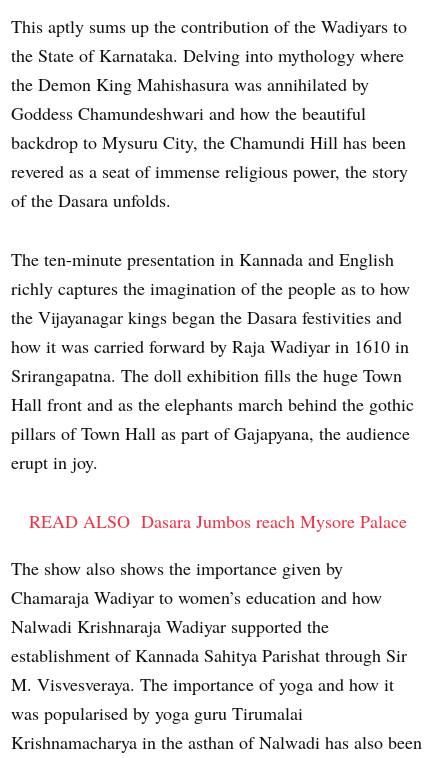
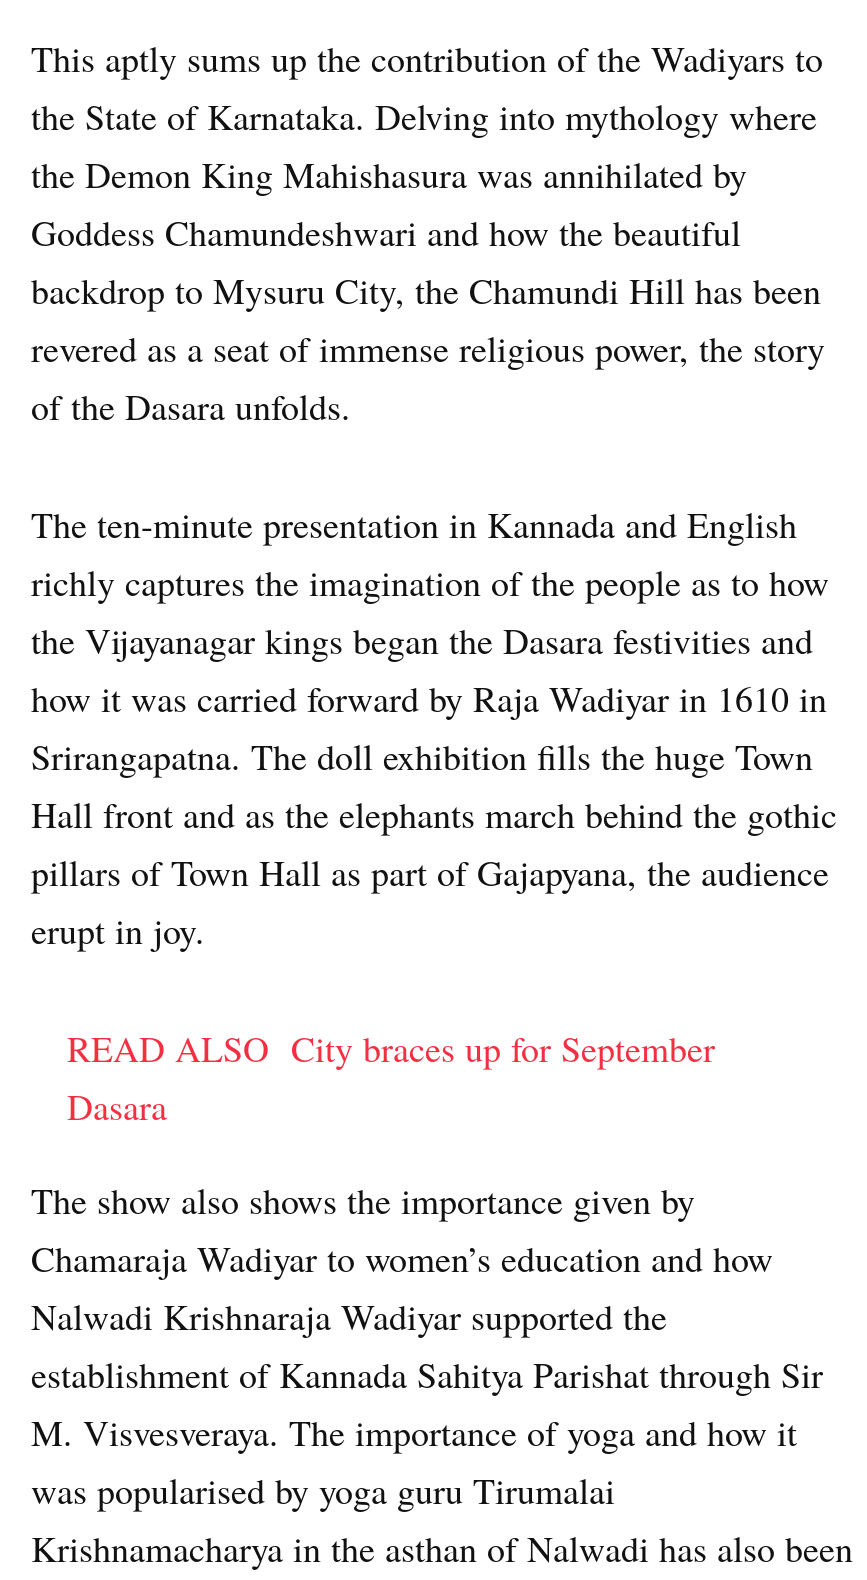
- READ ALSO Dasara Jumbos reach Mysore Palace
+ READ ALSO City braces up for September
+ Dasara
